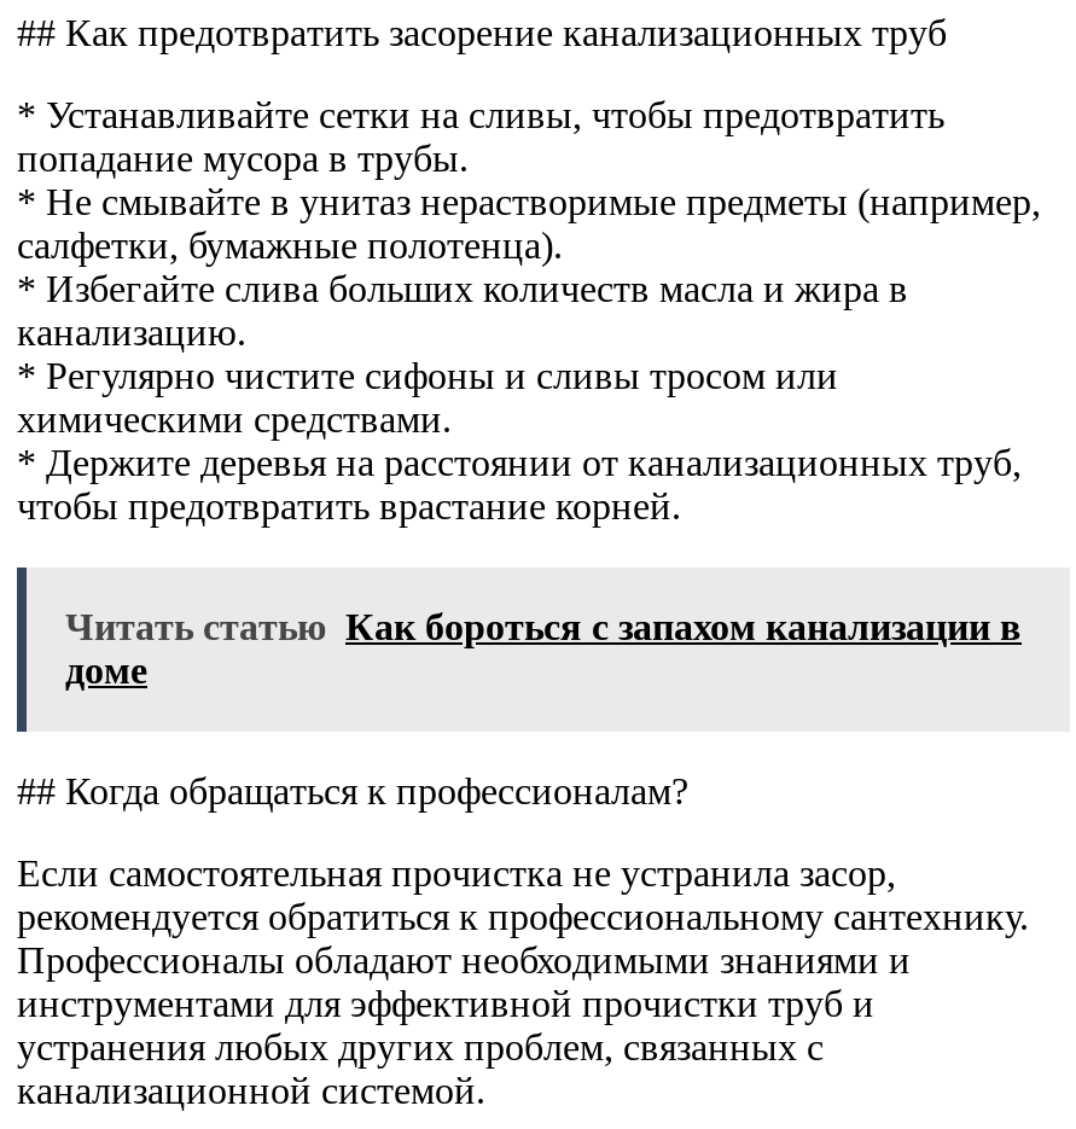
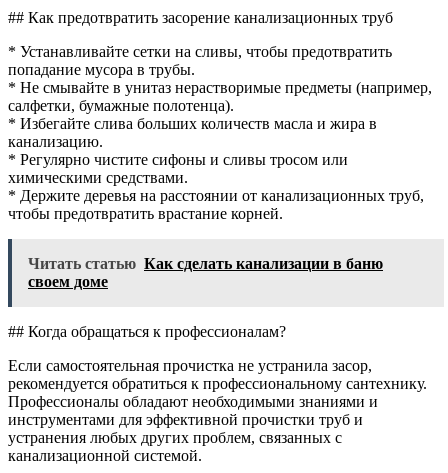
- Читать статью Как бороться с запахом канализации в
- доме
+ Читать статью Как сделать канализации в баню
+ своем доме
